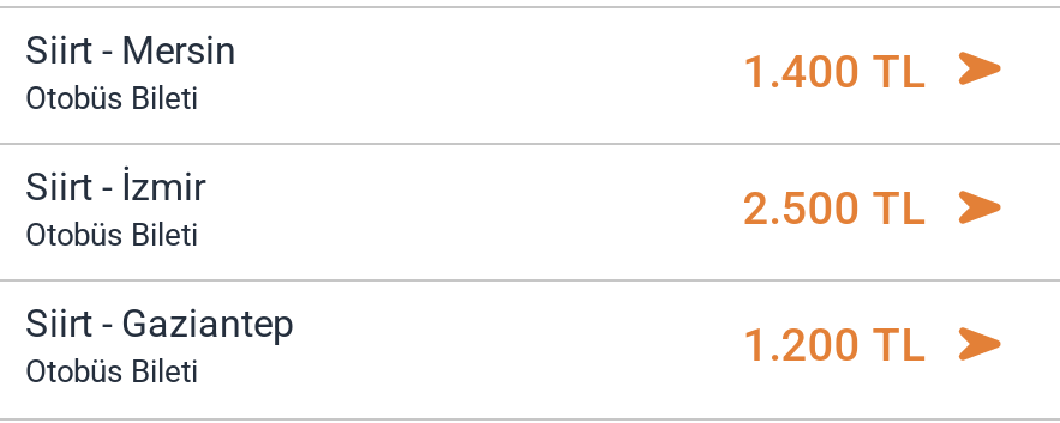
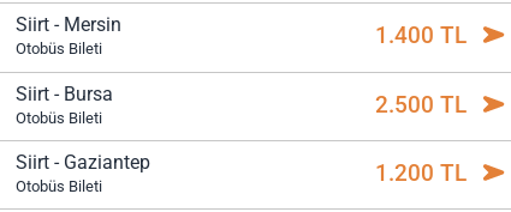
- Siirt - İzmir
+ Siirt - Bursa
